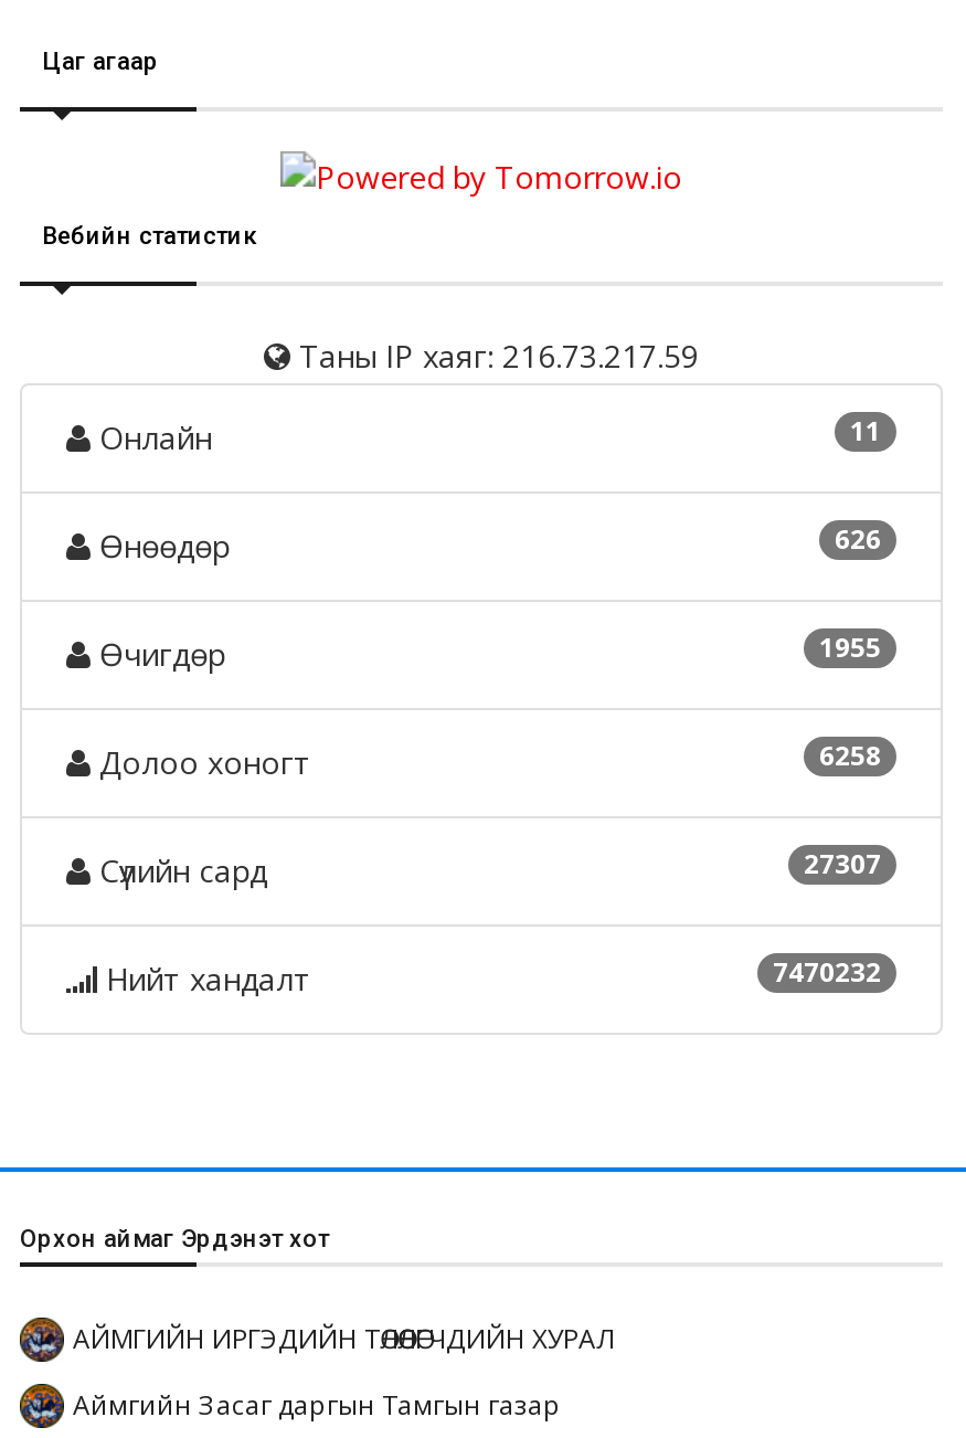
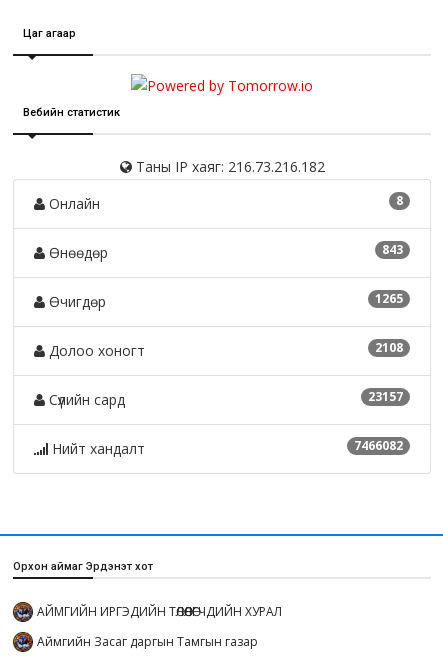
- Таны IP хаяг: 216.73.217.59
+ Таны IP хаяг: 216.73.216.182

- 11
+ 8

- 626
+ 843

- 1955
+ 1265

- 6258
+ 2108

- 27307
+ 23157

- 7470232
+ 7466082
